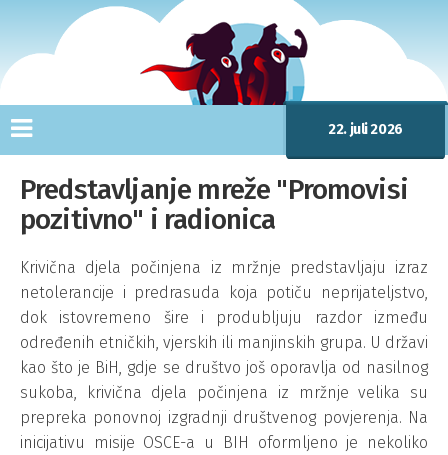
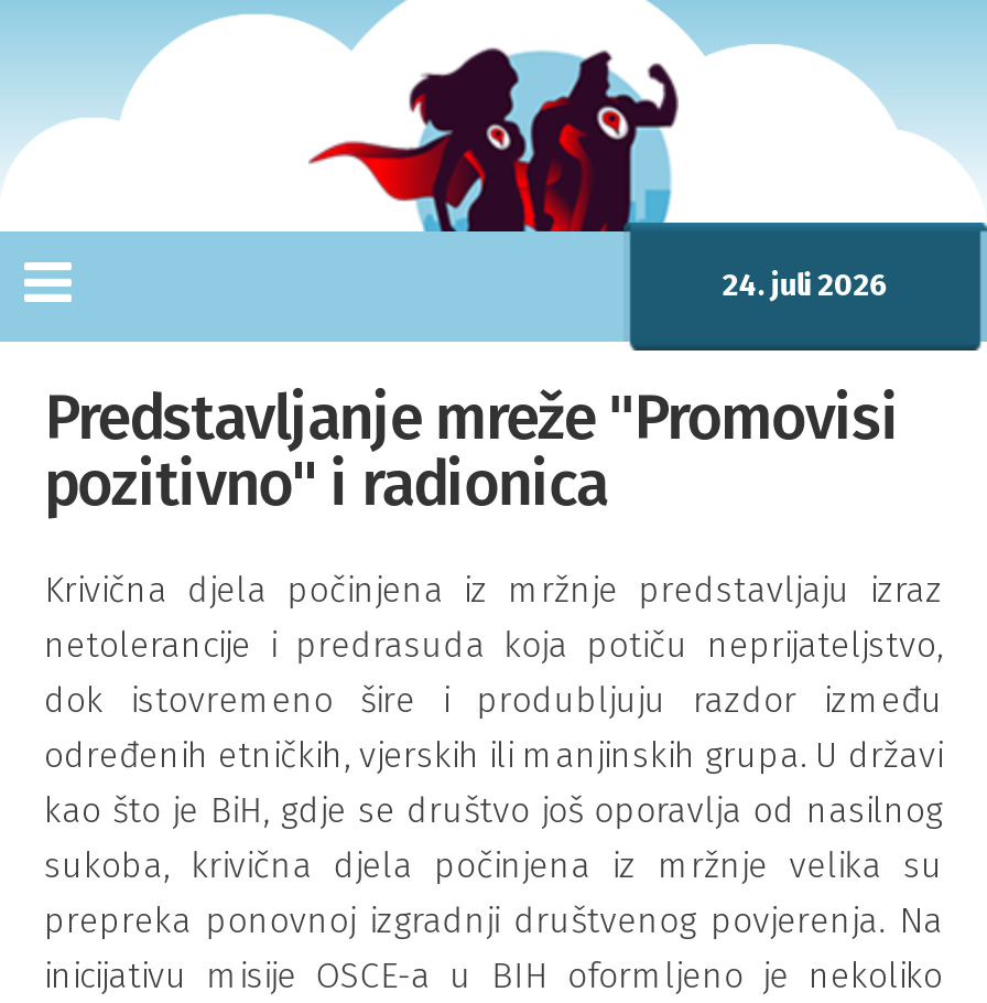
- 22. juli 2026
+ 24. juli 2026
